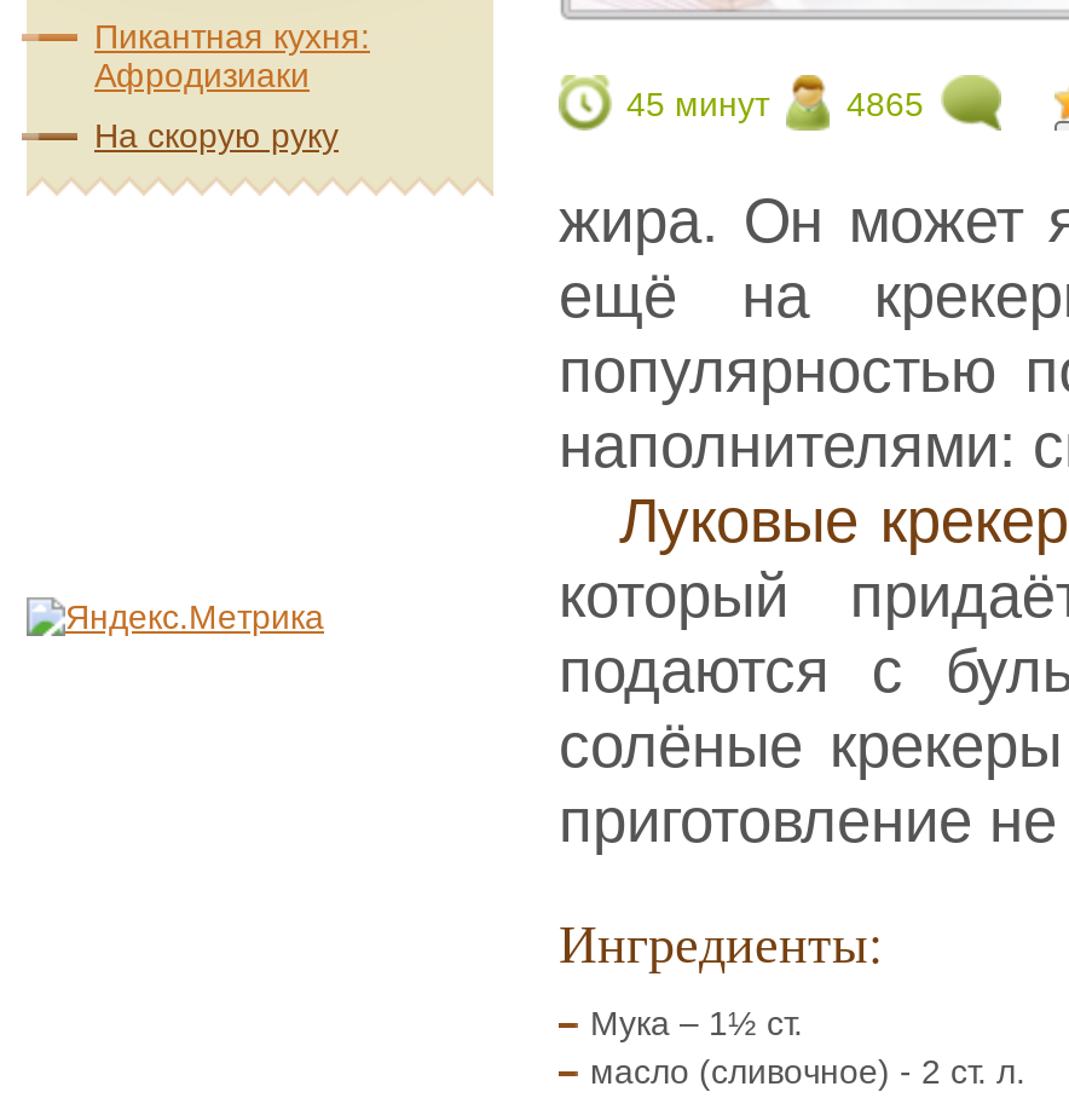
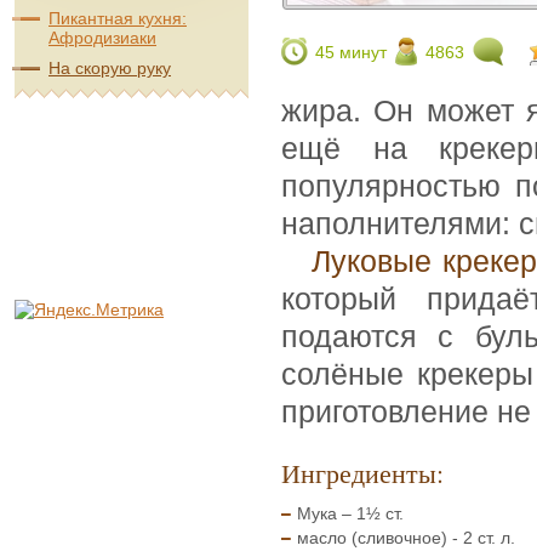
- 45 минут 4865
+ 45 минут 4863
